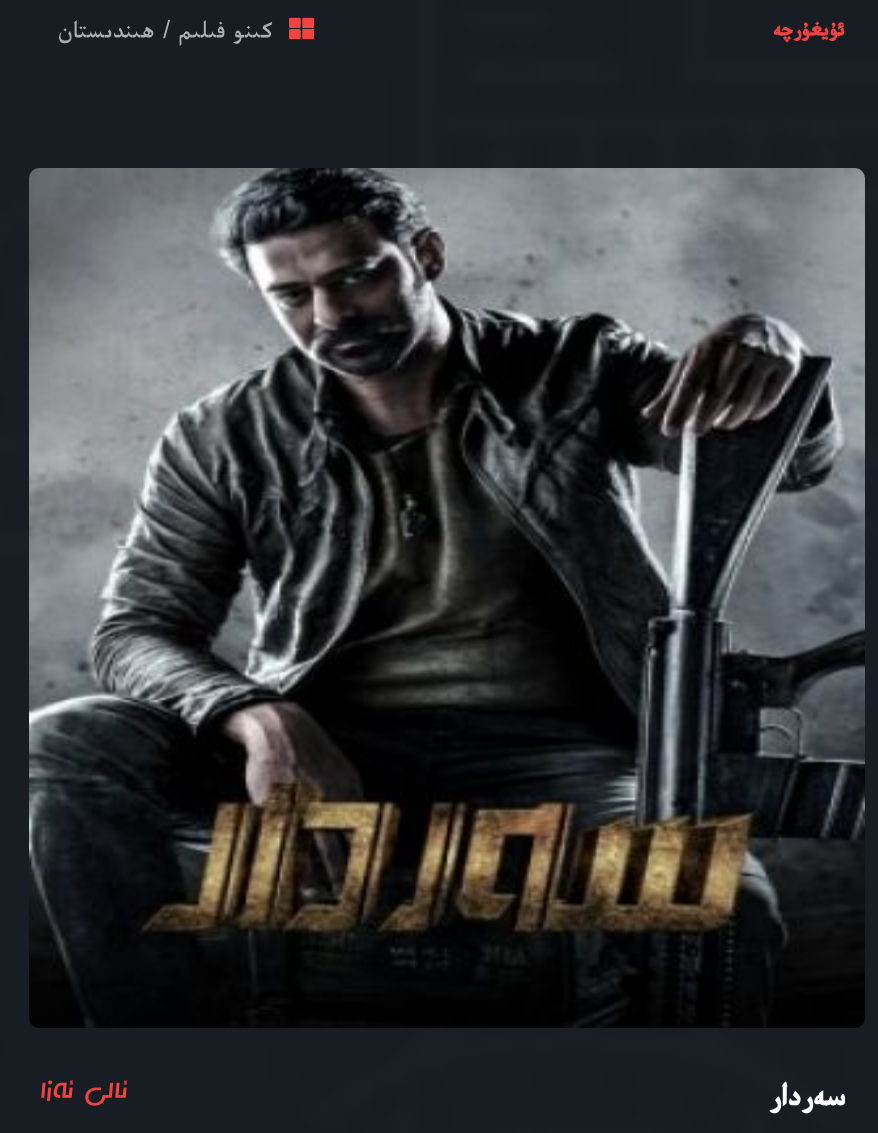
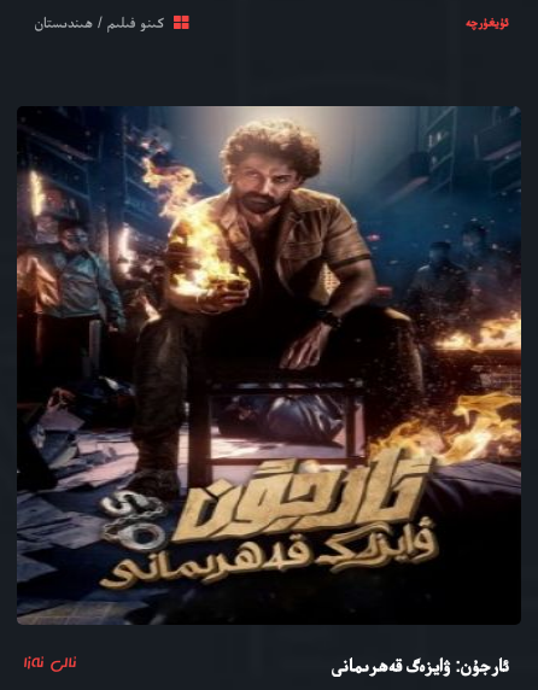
- [image]
- سەردار
+ [image]
+ ئارجۇن: ۋايزەگ قەھرىمانى
